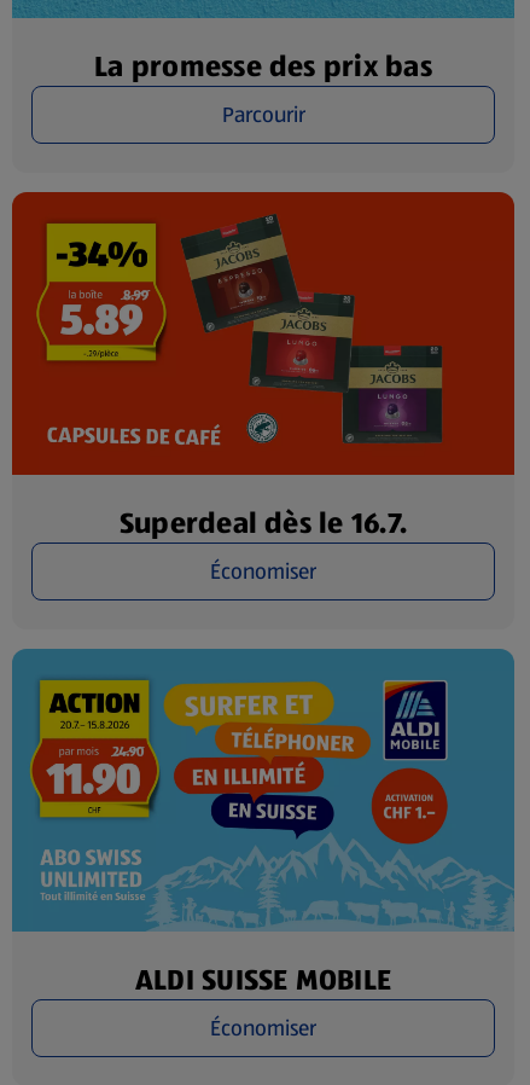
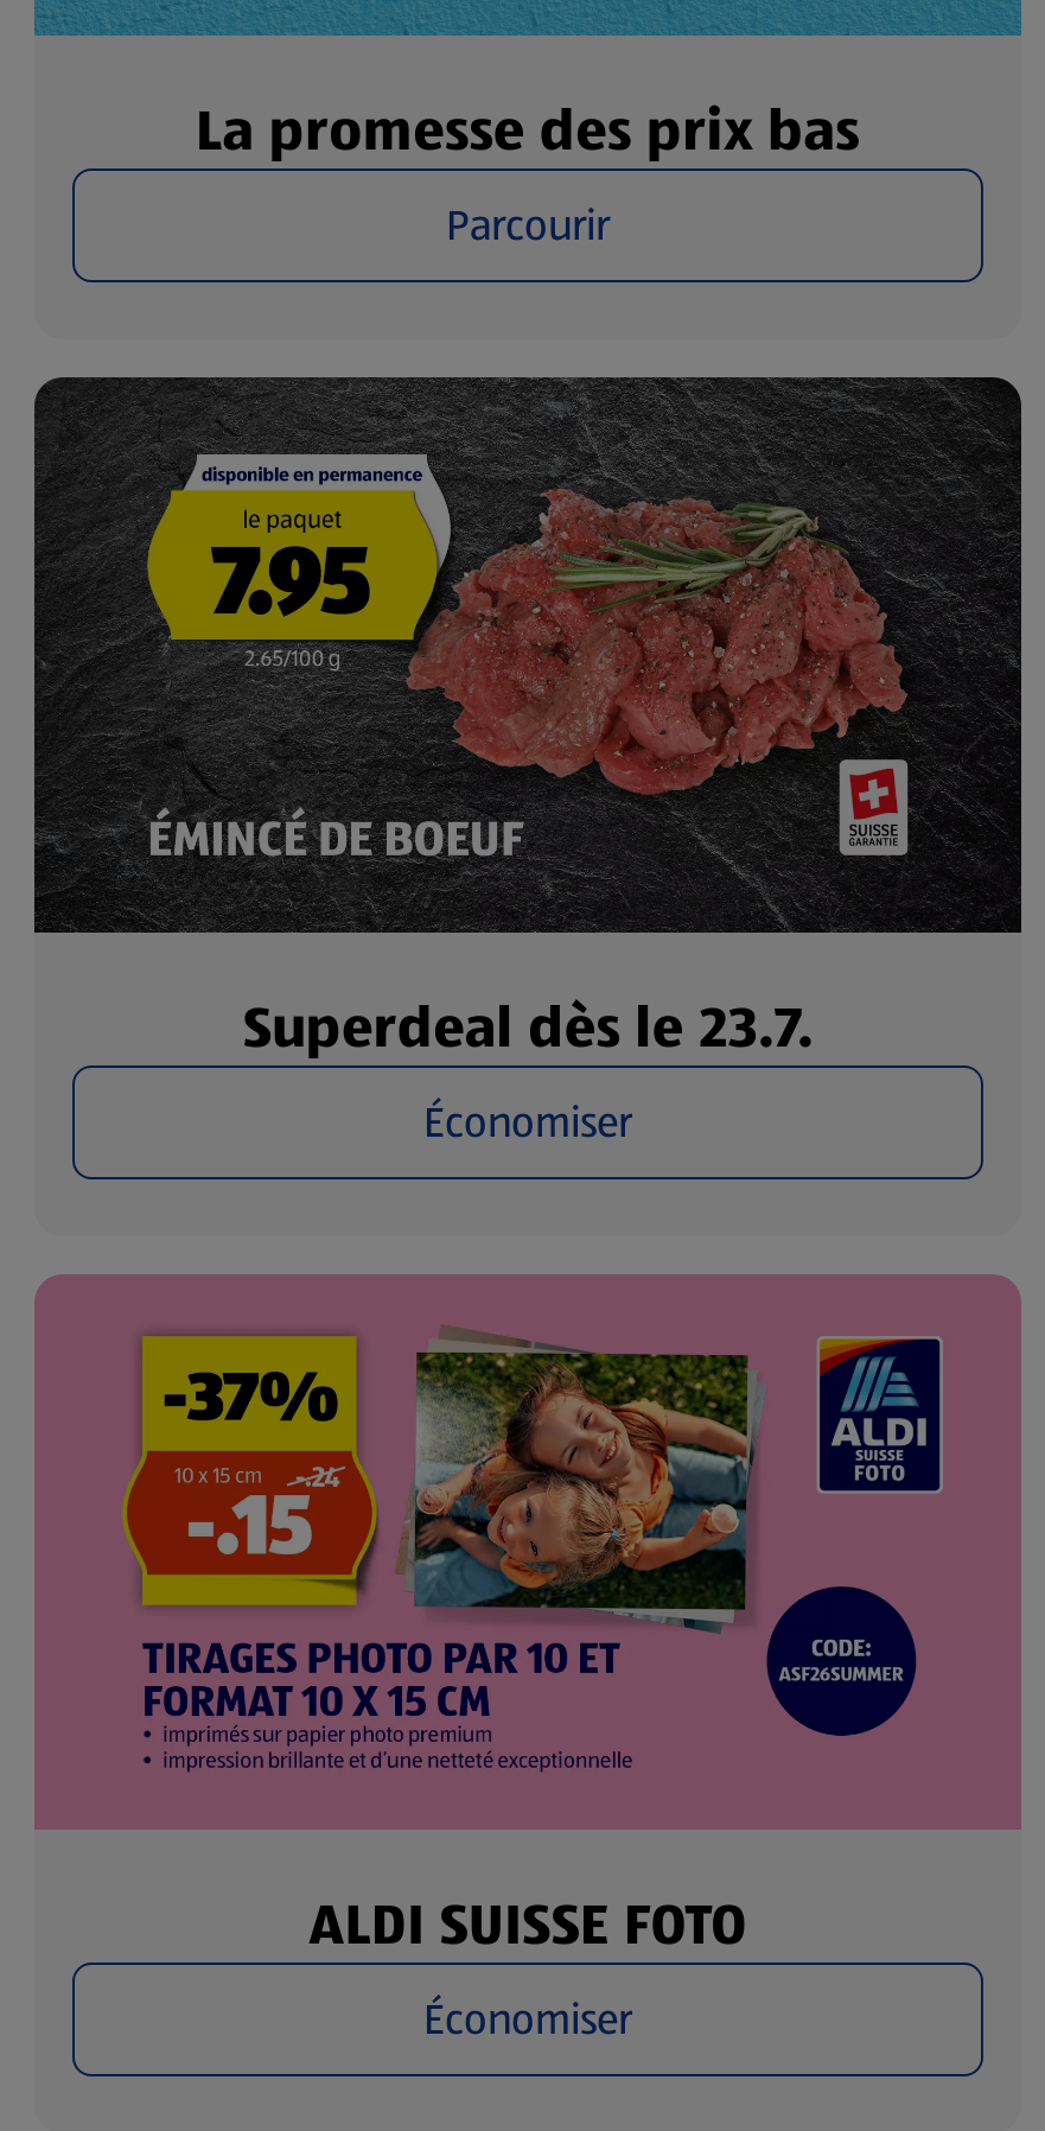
- [image]
- Superdeal dès le 16.7.
+ [image]
+ Superdeal dès le 23.7.

- [image]
- ALDI SUISSE MOBILE
+ [image]
+ ALDI SUISSE FOTO
